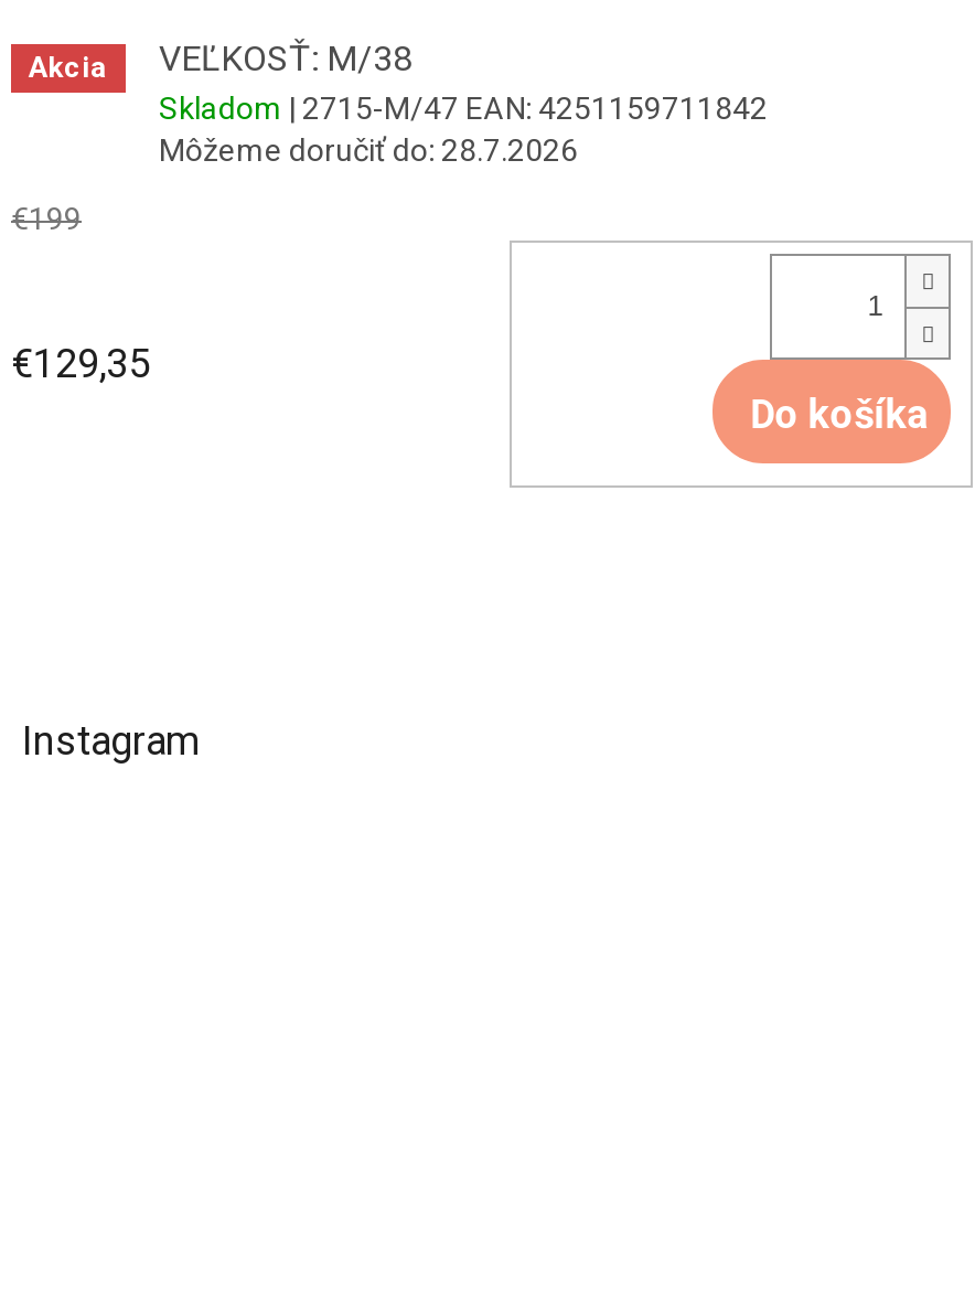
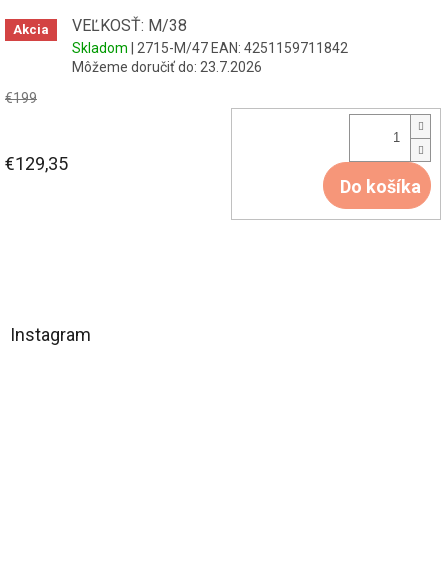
- Môžeme doručiť do: 28.7.2026
+ Môžeme doručiť do: 23.7.2026
